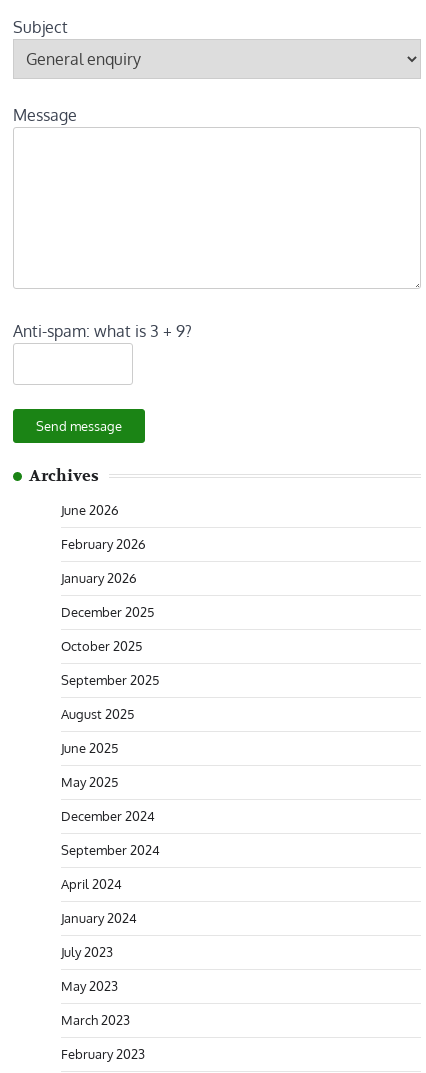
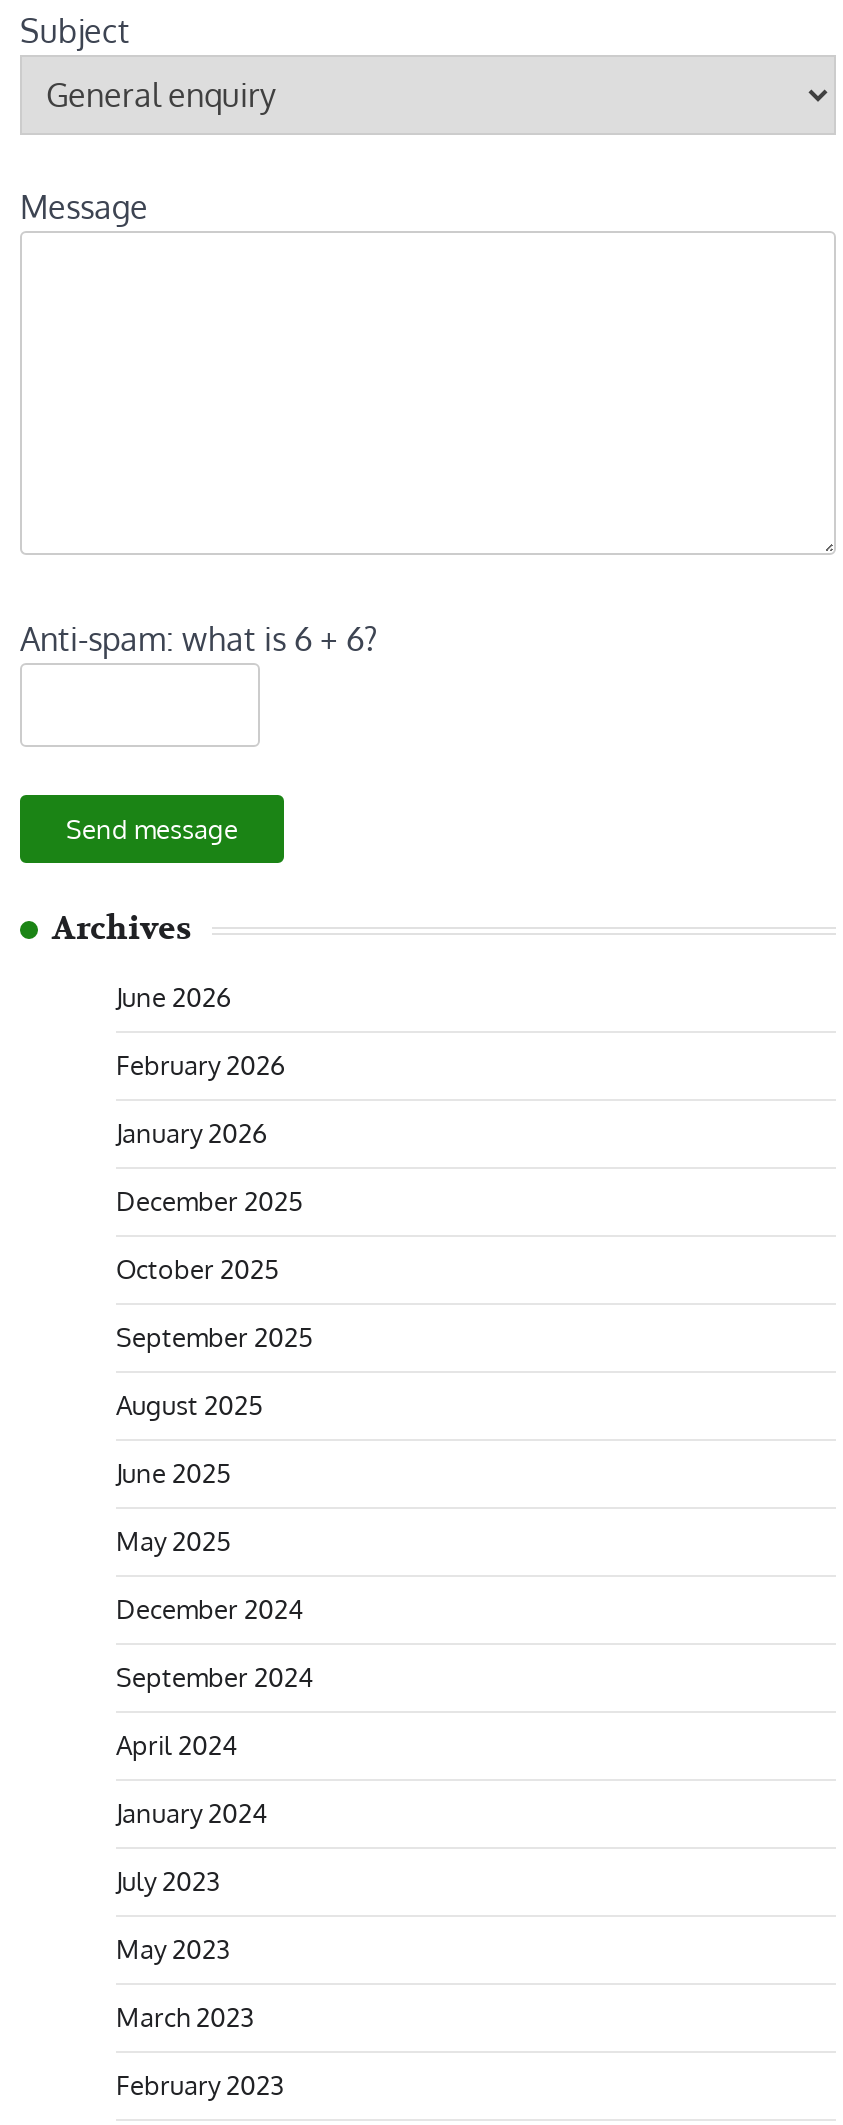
- Anti-spam: what is 3 + 9?
+ Anti-spam: what is 6 + 6?
